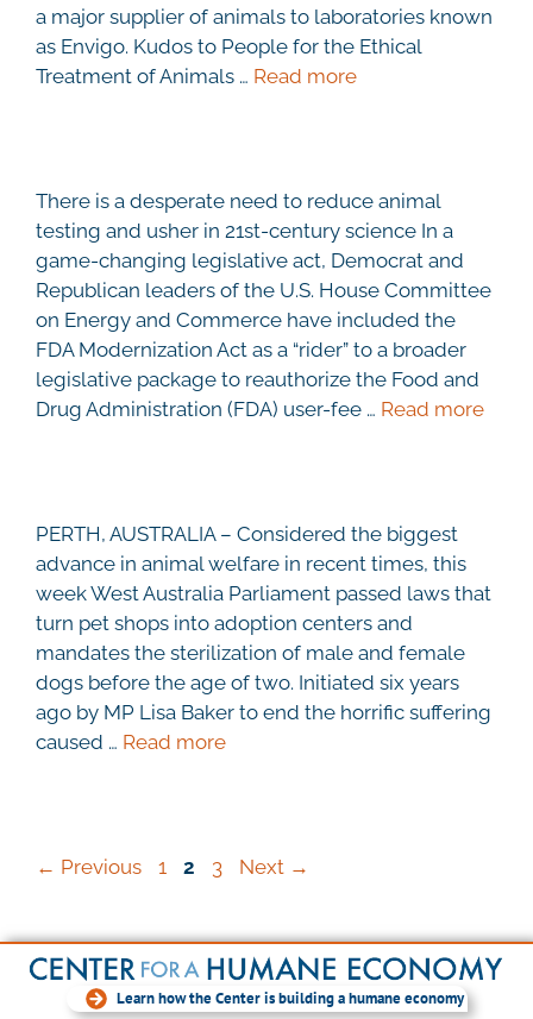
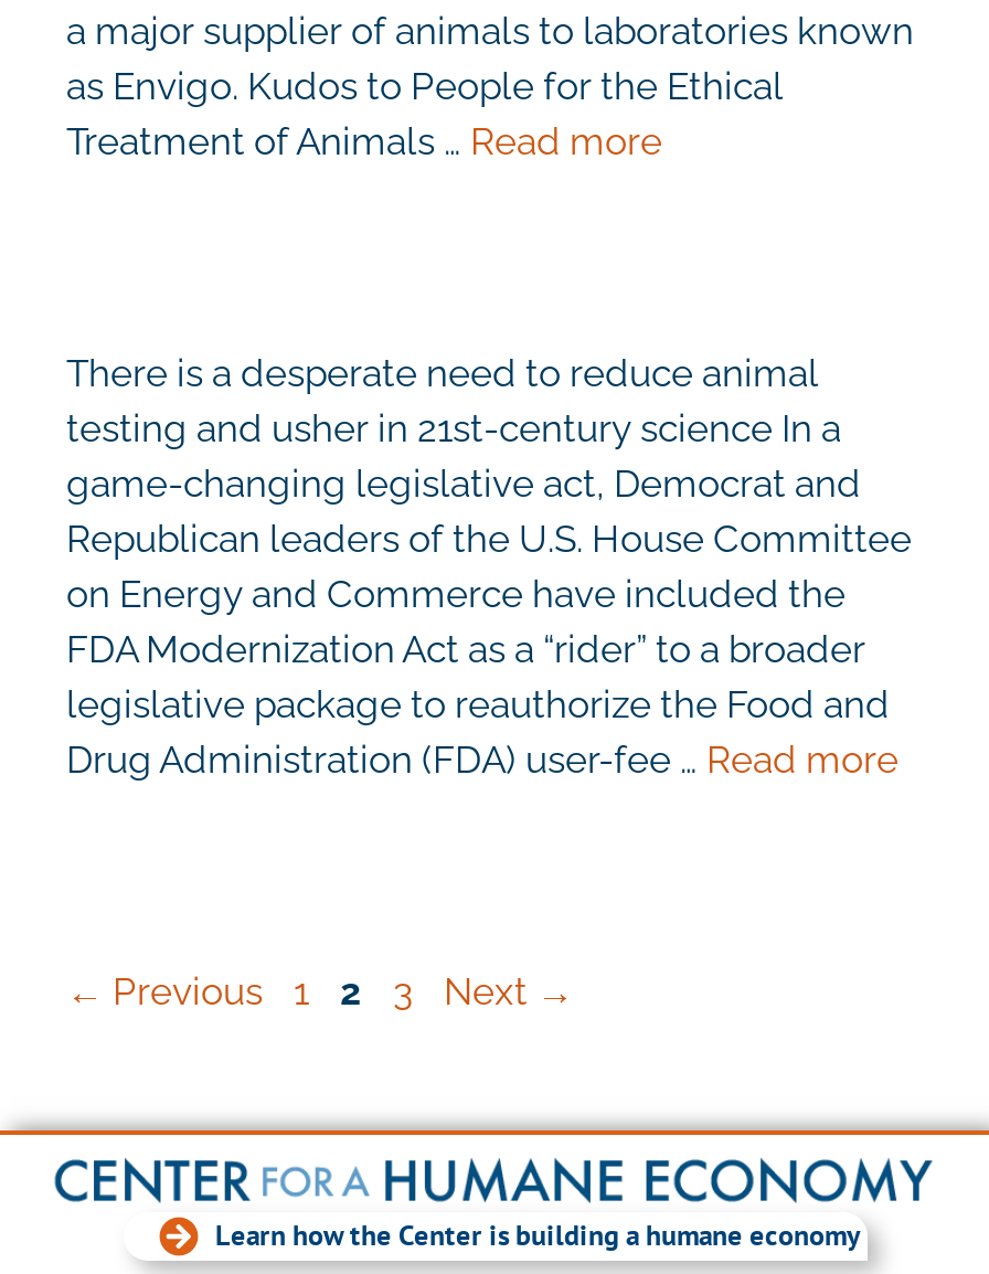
- PERTH, AUSTRALIA – Considered the biggest
- advance in animal welfare in recent times, this
- week West Australia Parliament passed laws that
- turn pet shops into adoption centers and
- mandates the sterilization of male and female
- dogs before the age of two. Initiated six years
- ago by MP Lisa Baker to end the horrific suffering
- caused … Read more
